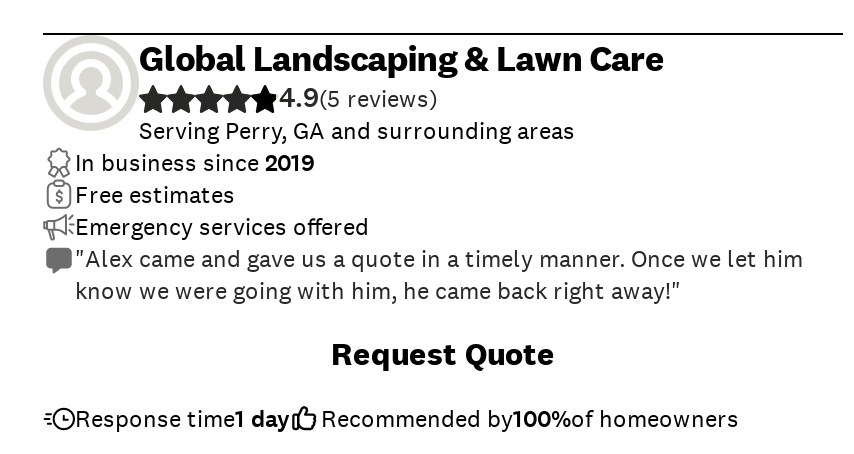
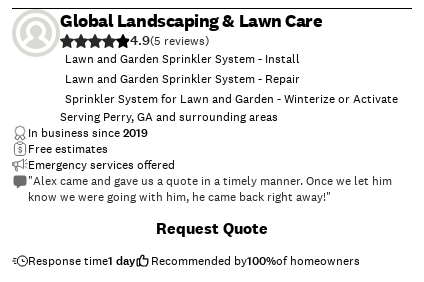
+ Lawn and Garden Sprinkler System - Install
+ Lawn and Garden Sprinkler System - Repair
+ Sprinkler System for Lawn and Garden - Winterize or Activate
